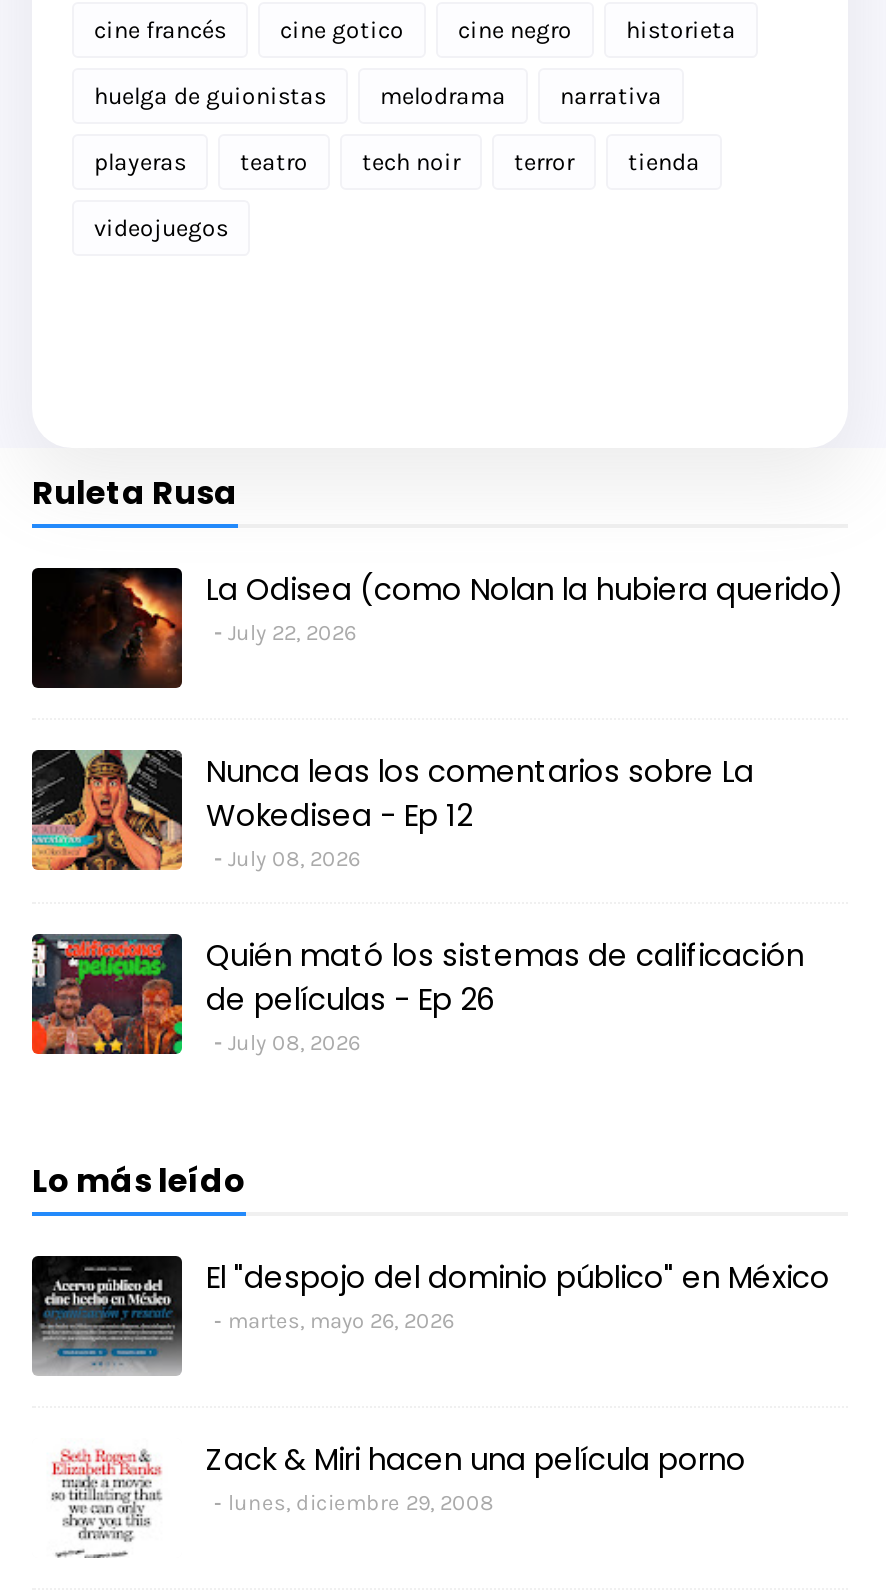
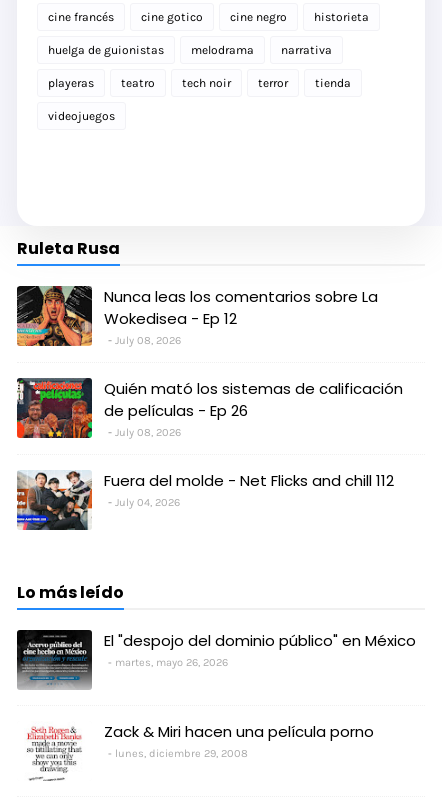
- [image]
- La Odisea (como Nolan la hubiera querido)
- July 22, 2026

moved up: [image] | Nunca leas los comentarios sobre La | Wokedisea - Ep 12 | July 08, 2026 | Quién mató los sistemas de calificación | de películas - Ep 26 | July 08, 2026

+ [image]
+ Fuera del molde - Net Flicks and chill 112
+ July 04, 2026
